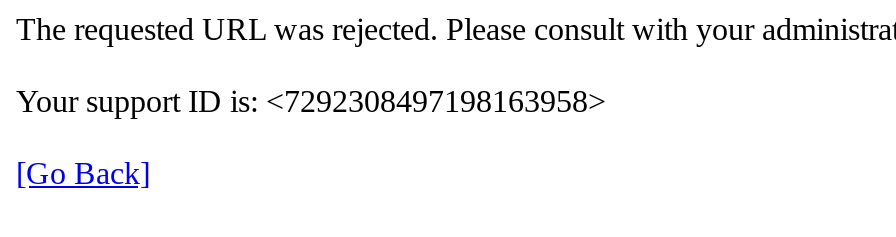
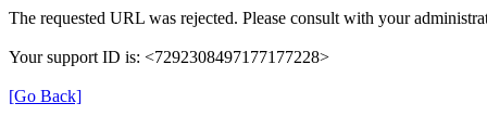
- Your support ID is: <7292308497198163958>
+ Your support ID is: <7292308497177177228>
